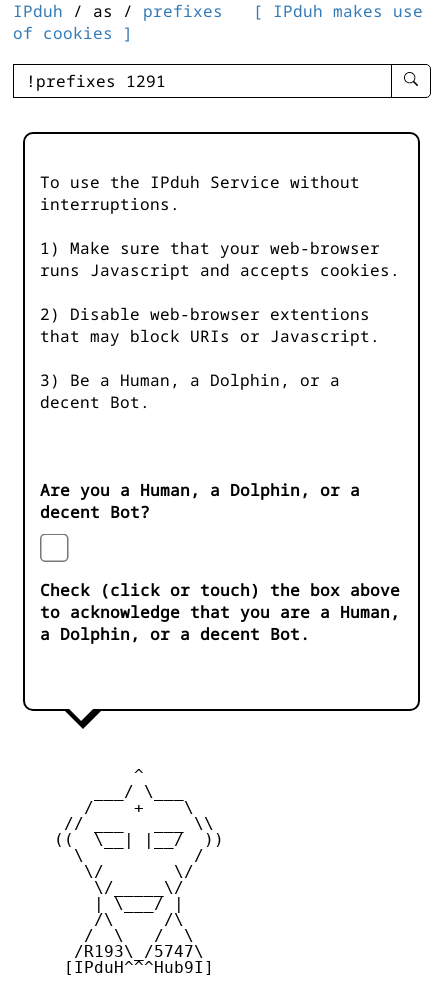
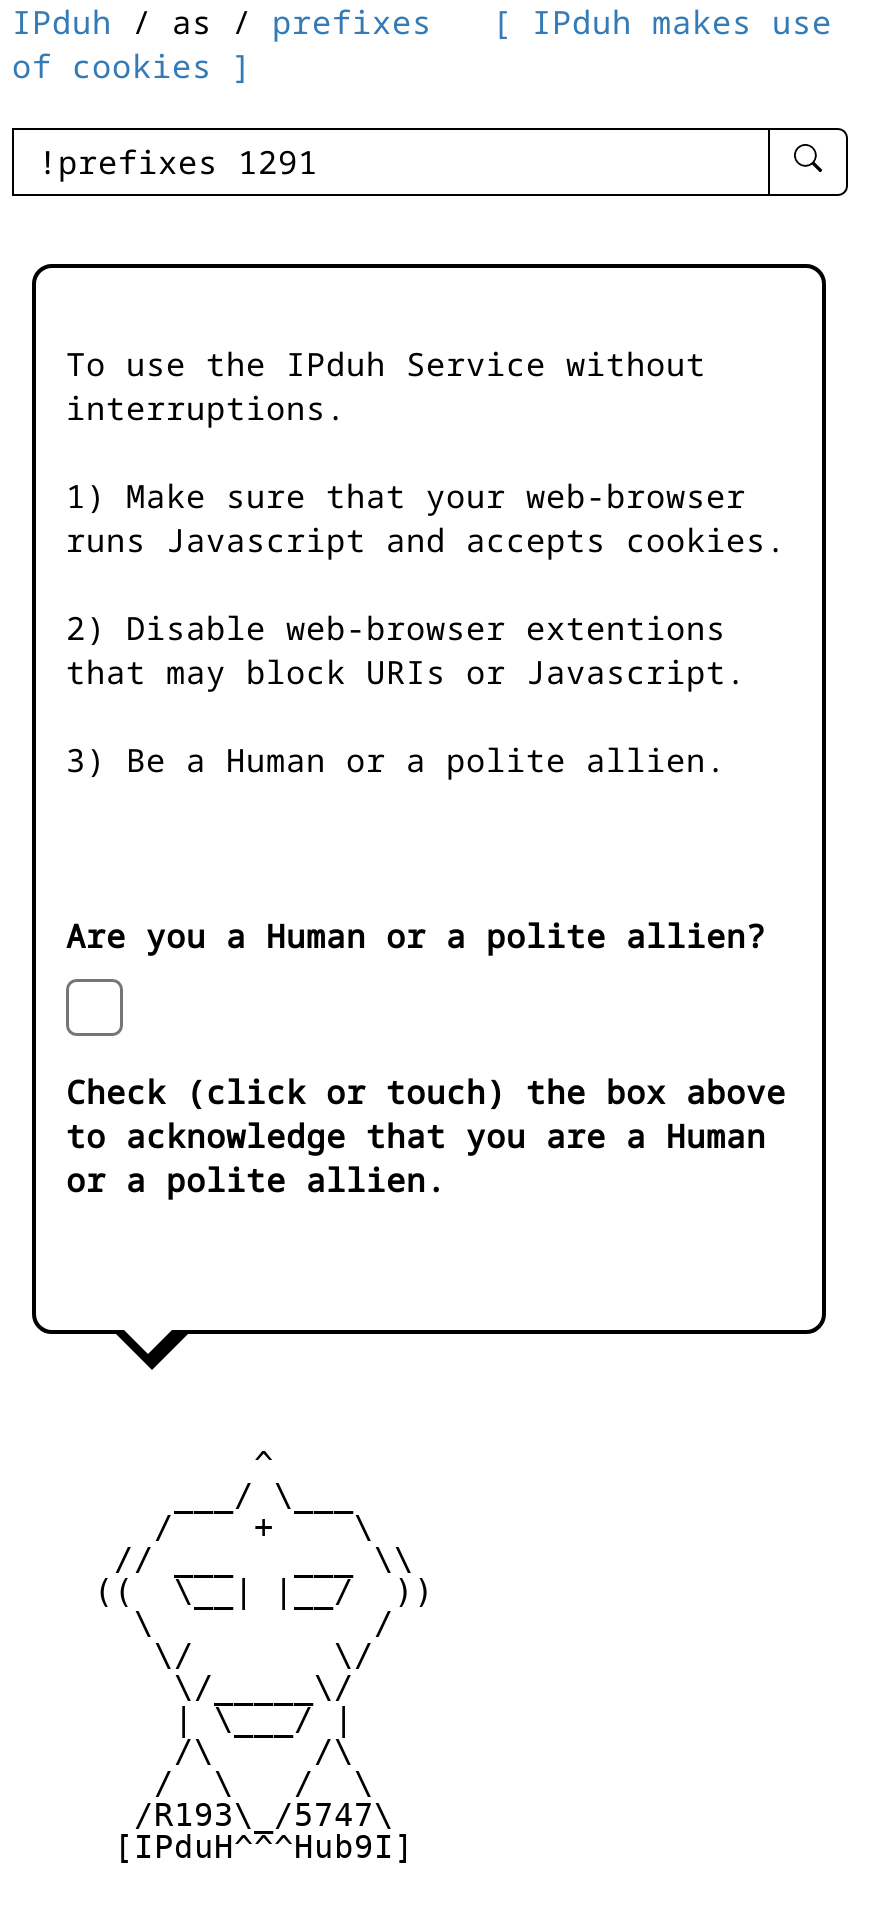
- 3) Be a Human, a Dolphin, or a
- decent Bot.
+ 3) Be a Human or a polite allien.

- Are you a Human, a Dolphin, or a
- decent Bot?
+ Are you a Human or a polite allien?

- to acknowledge that you are a Human,
- a Dolphin, or a decent Bot.
+ to acknowledge that you are a Human
+ or a polite allien.
